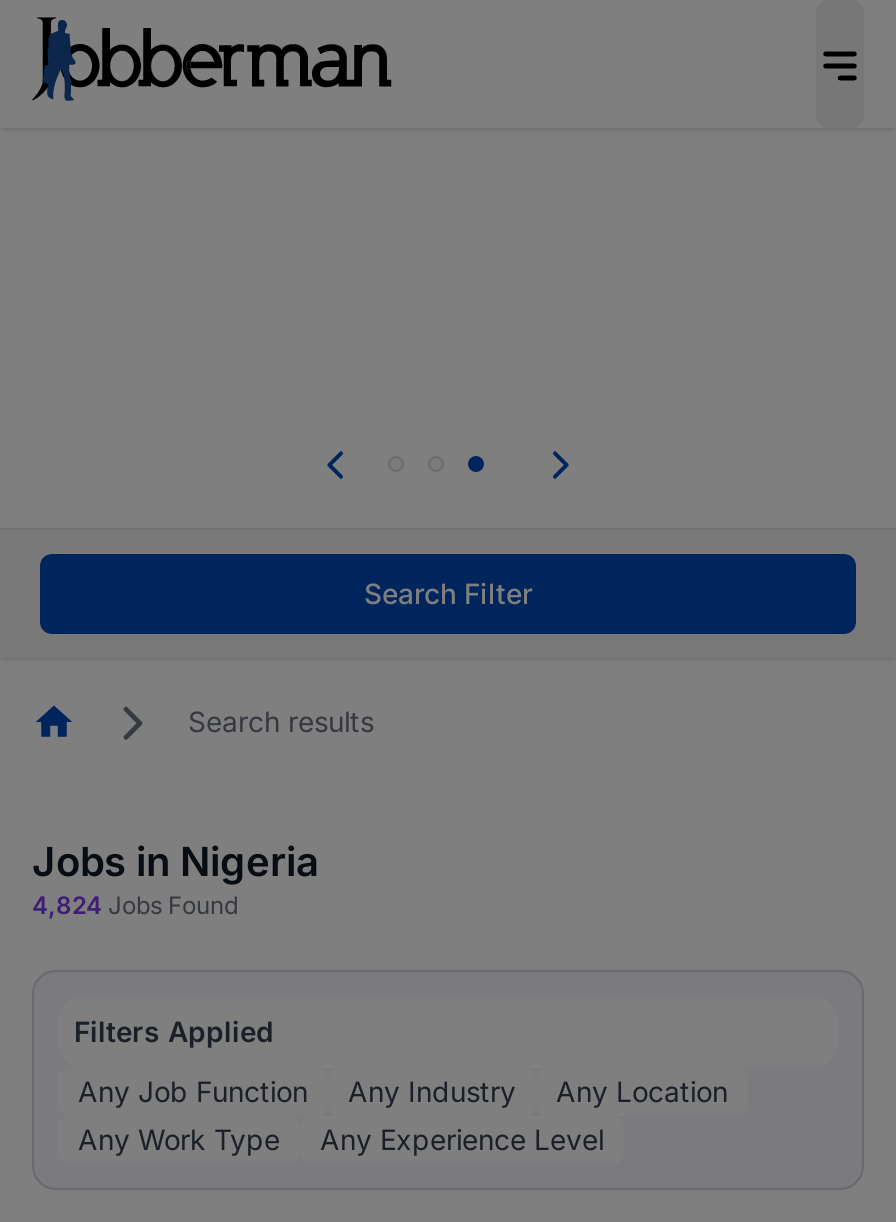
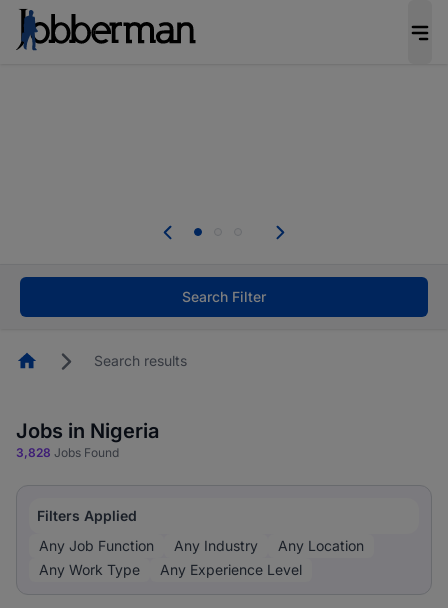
- 4,824 Jobs Found
+ 3,828 Jobs Found
